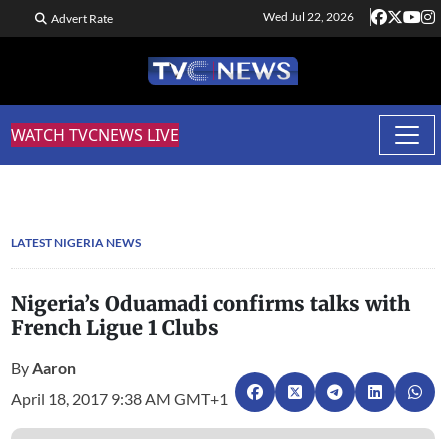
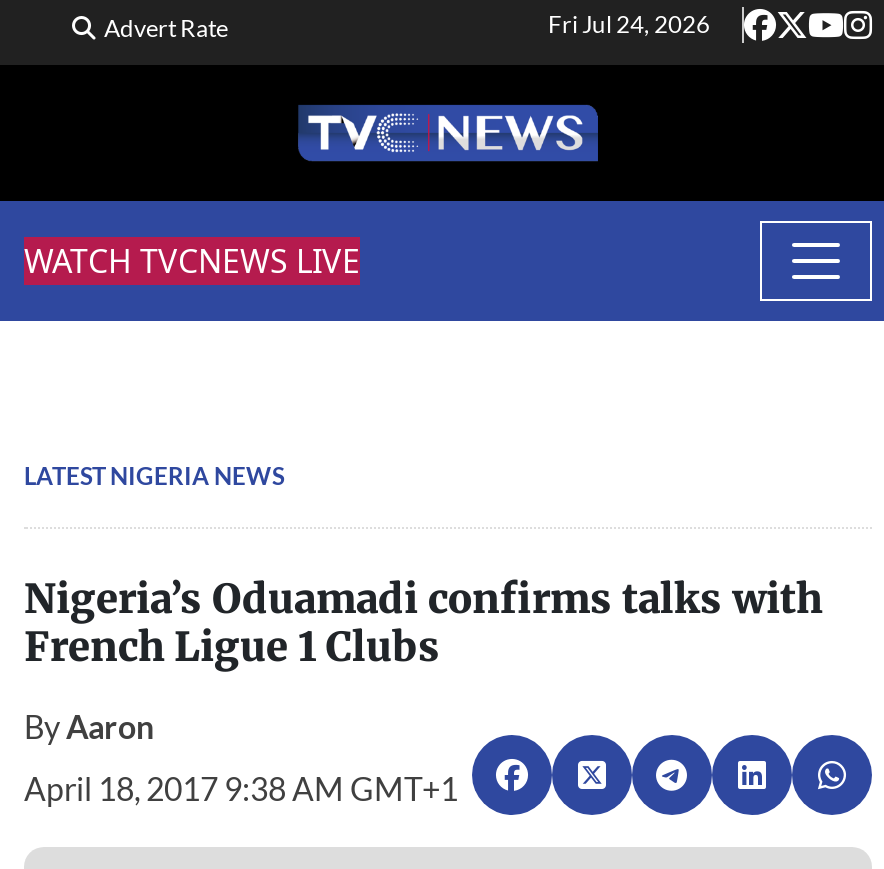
- Wed Jul 22, 2026
+ Fri Jul 24, 2026
